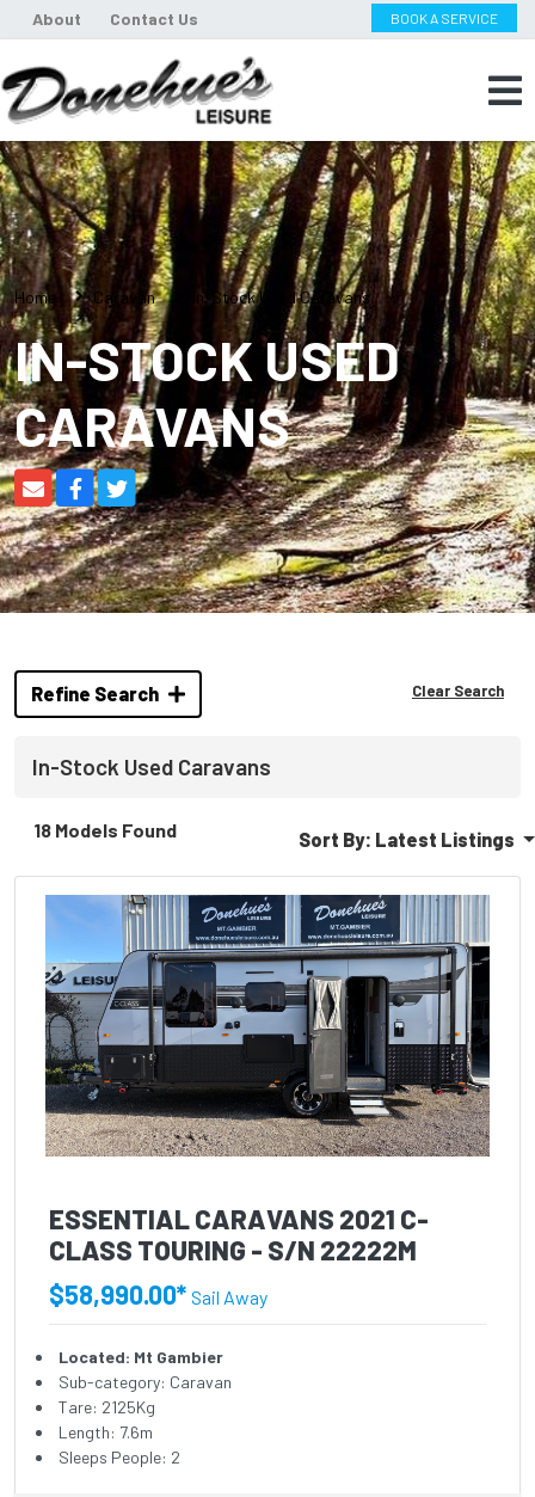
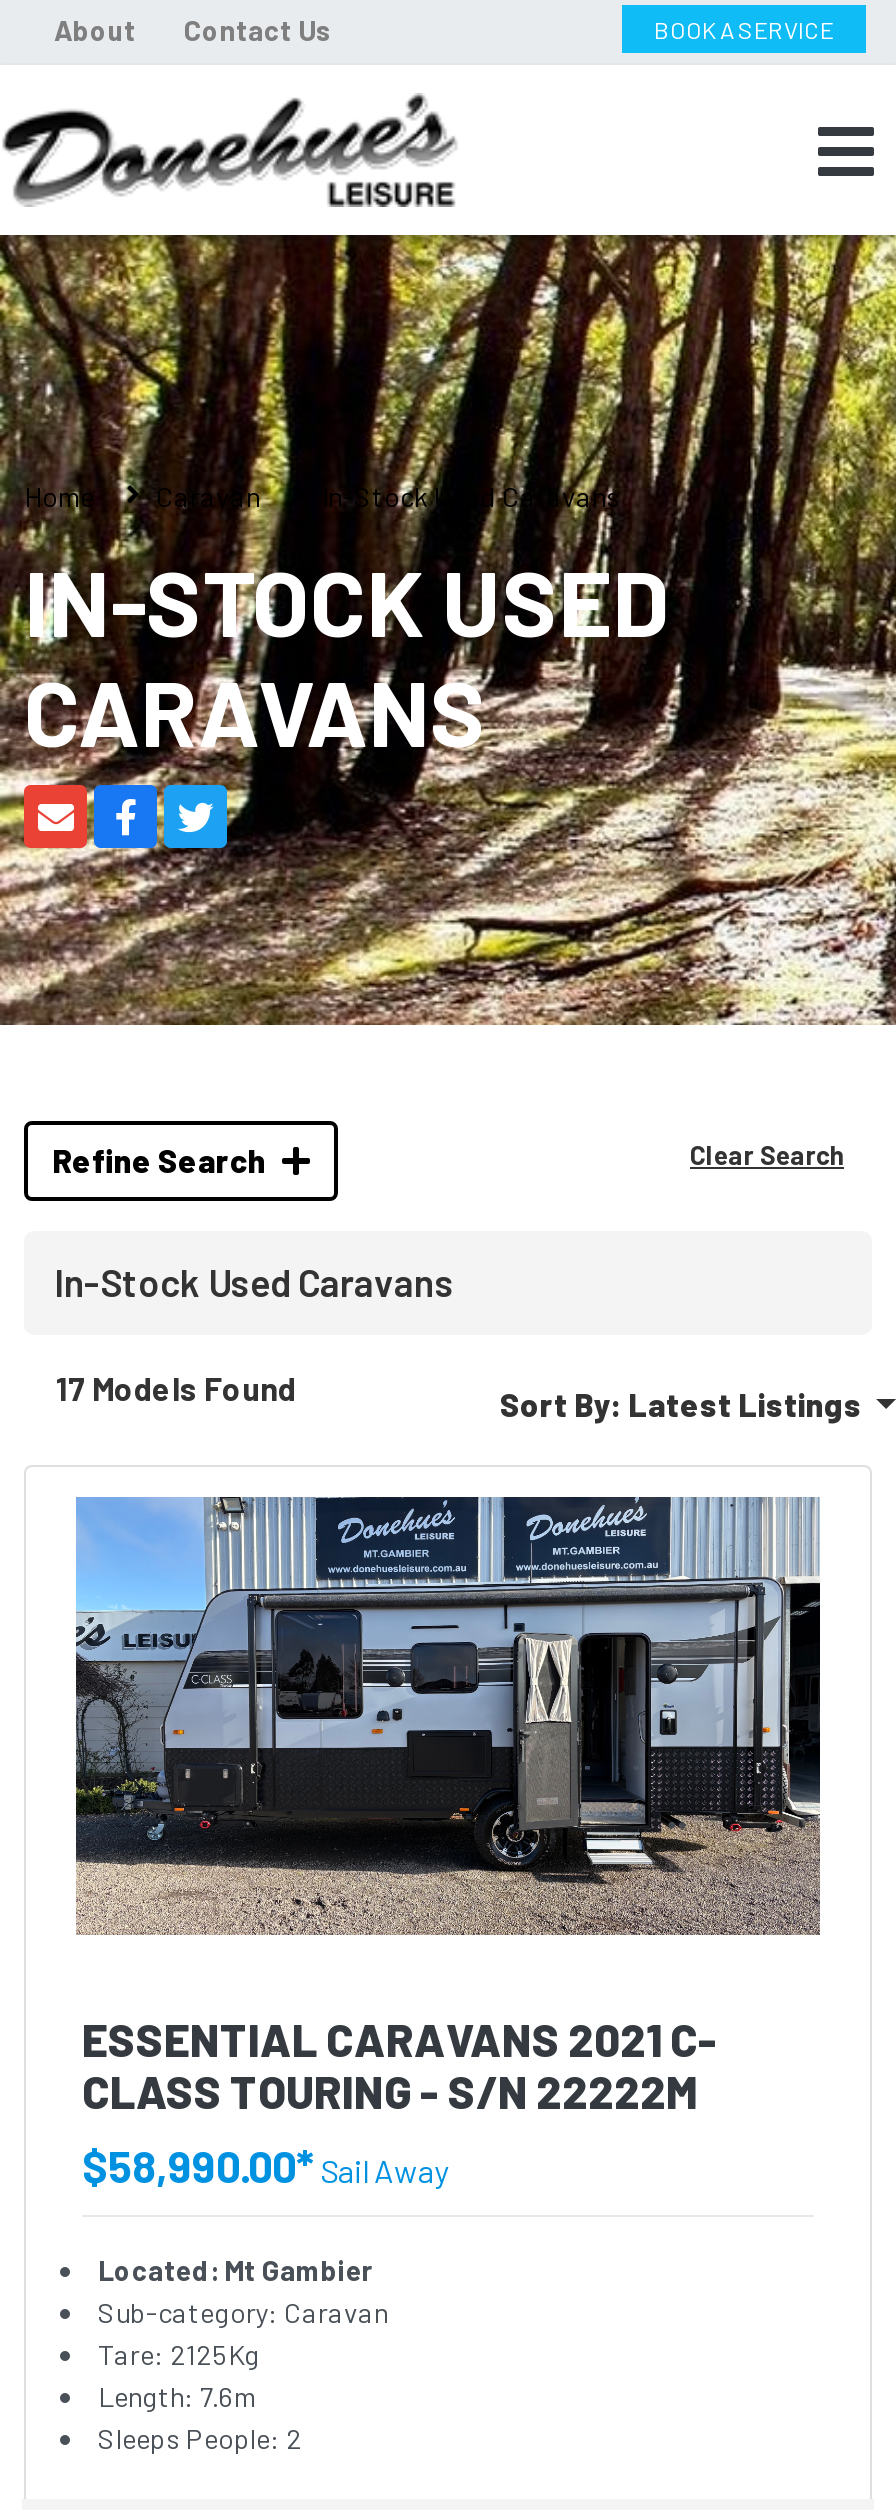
- 18 Models Found
+ 17 Models Found
